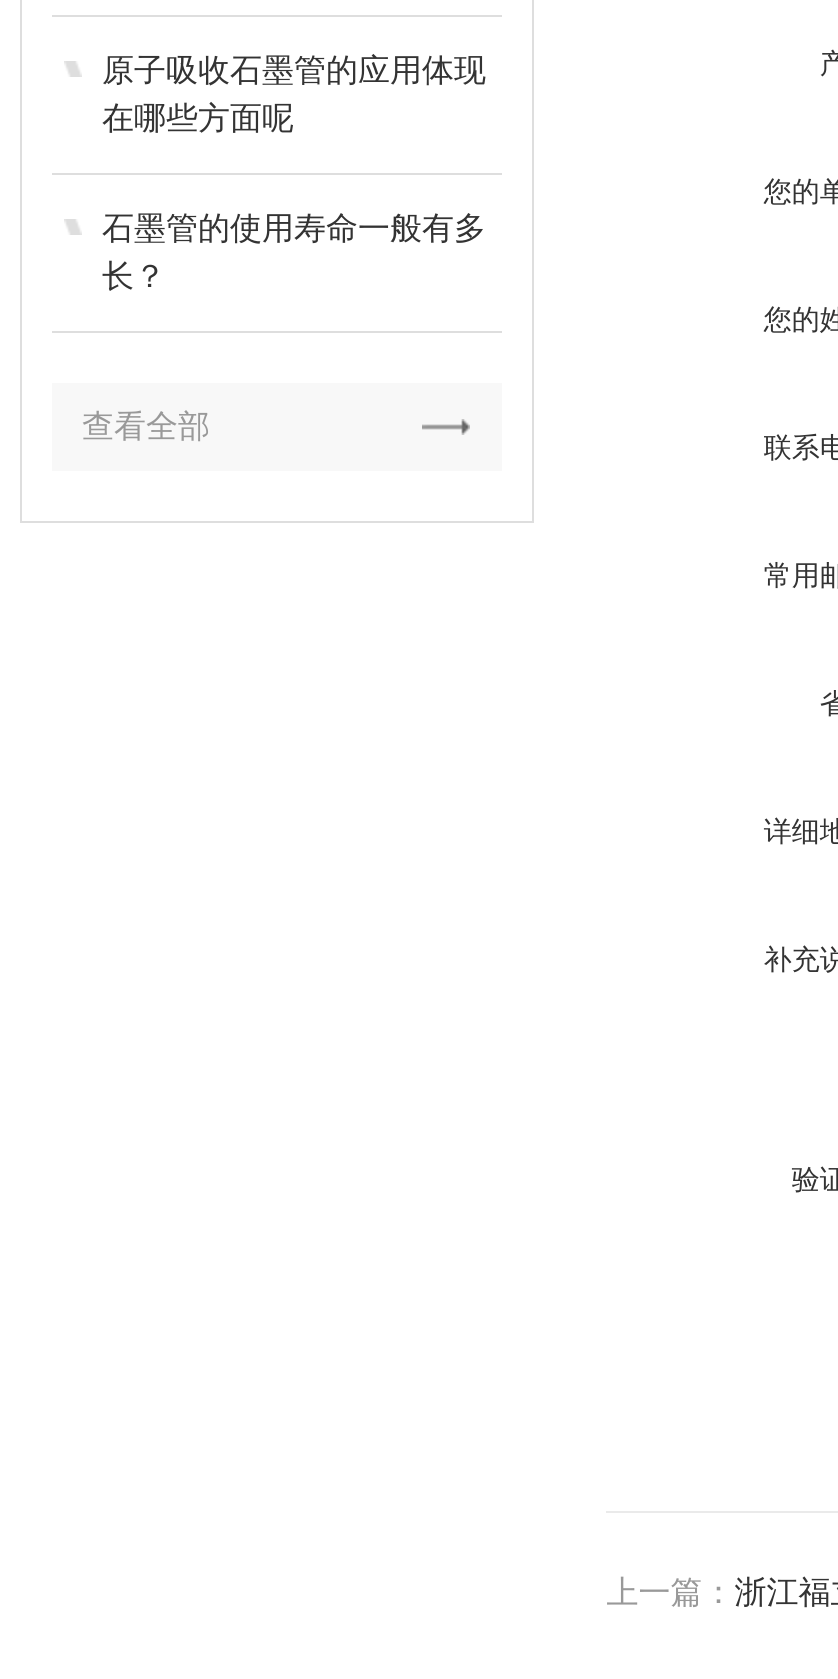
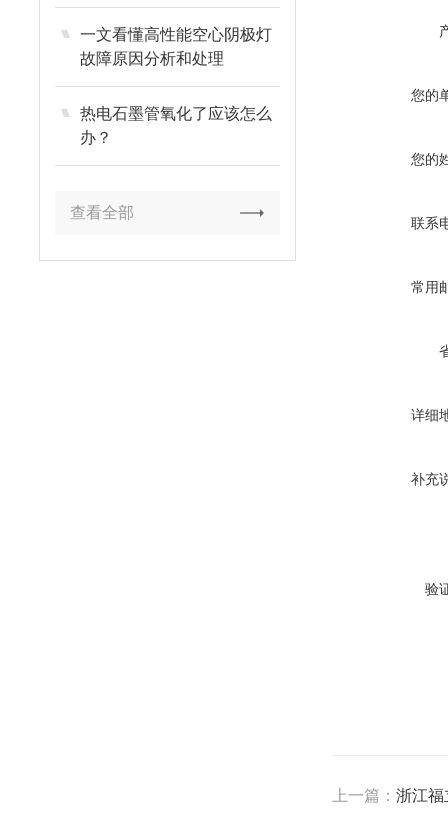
- 原子吸收石墨管的应用体现
- 在哪些方面呢
+ 一文看懂高性能空心阴极灯
+ 故障原因分析和处理

- 石墨管的使用寿命一般有多
- 长？
+ 热电石墨管氧化了应该怎么
+ 办？
